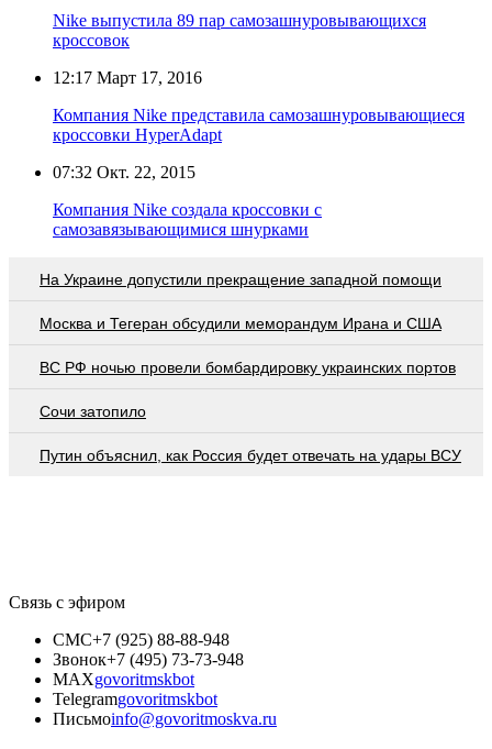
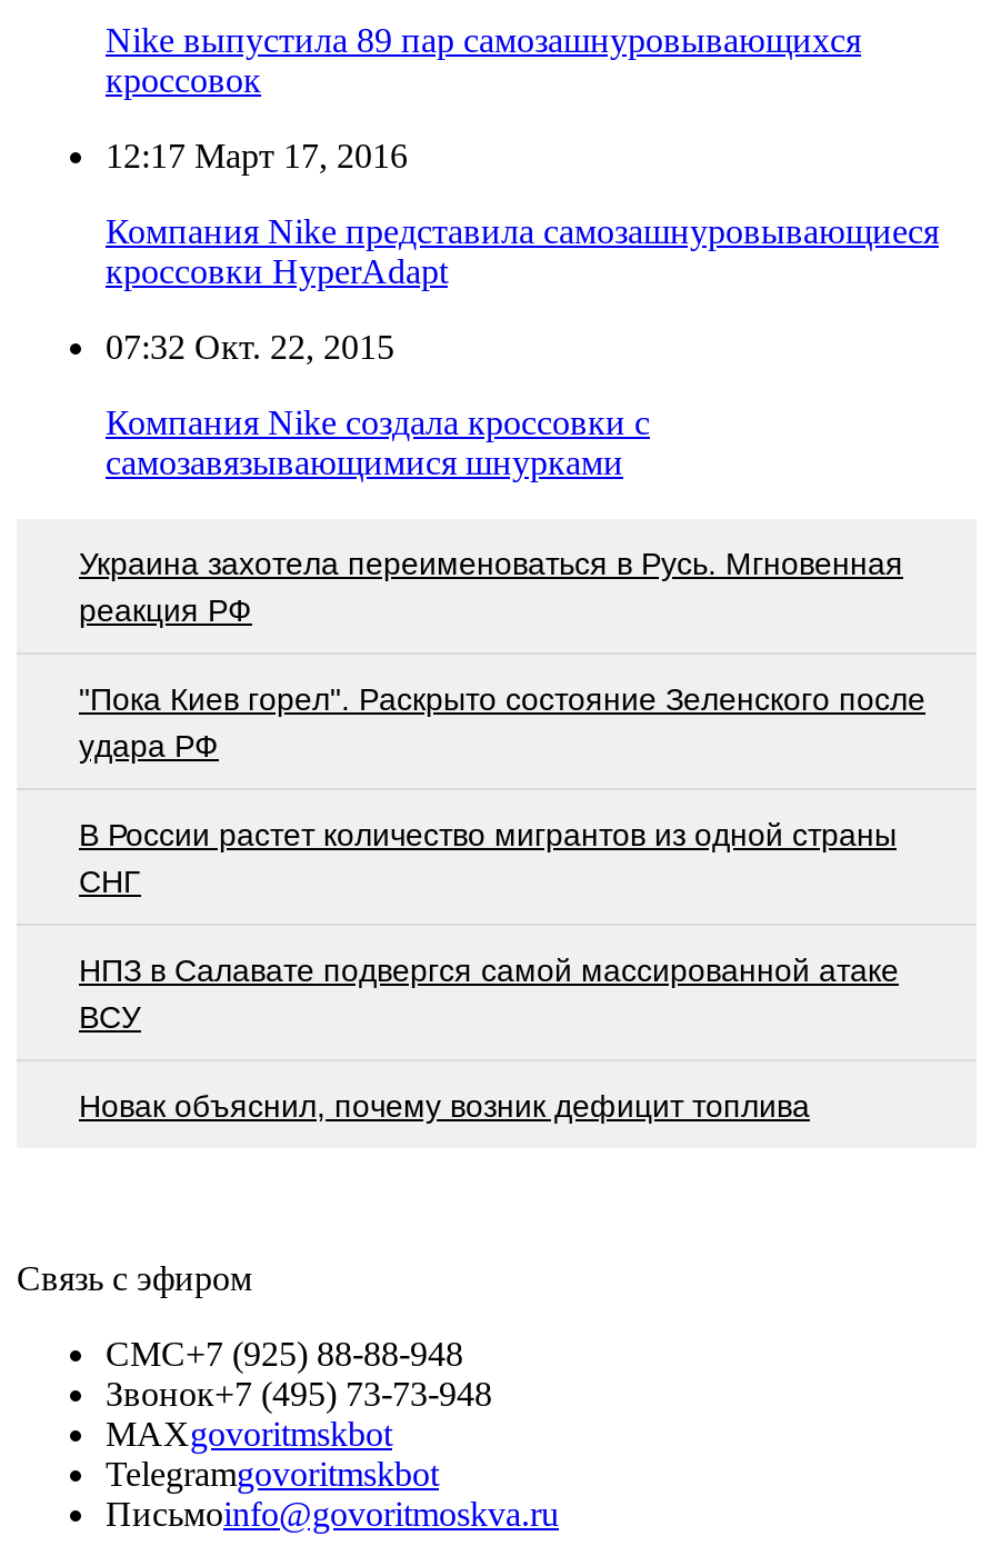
- На Украине допустили прекращение западной помощи
+ Украина захотела переименоваться в Русь. Мгновенная
+ реакция РФ

- Москва и Тегеран обсудили меморандум Ирана и США
+ "Пока Киев горел". Раскрыто состояние Зеленского после
+ удара РФ

- ВС РФ ночью провели бомбардировку украинских портов
+ В России растет количество мигрантов из одной страны
+ СНГ

- Сочи затопило
+ НПЗ в Салавате подвергся самой массированной атаке
+ ВСУ

- Путин объяснил, как Россия будет отвечать на удары ВСУ
+ Новак объяснил, почему возник дефицит топлива
